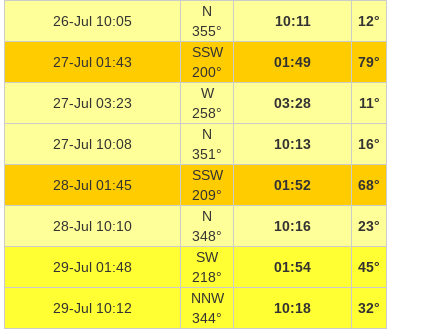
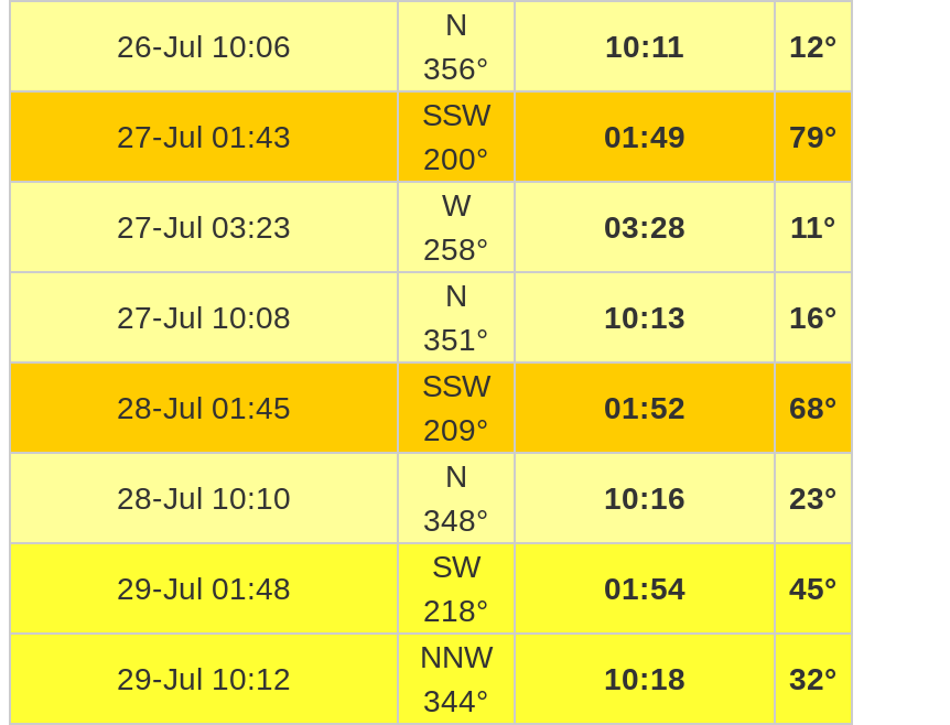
- 26-Jul 10:05
+ 26-Jul 10:06

- 355°
+ 356°
